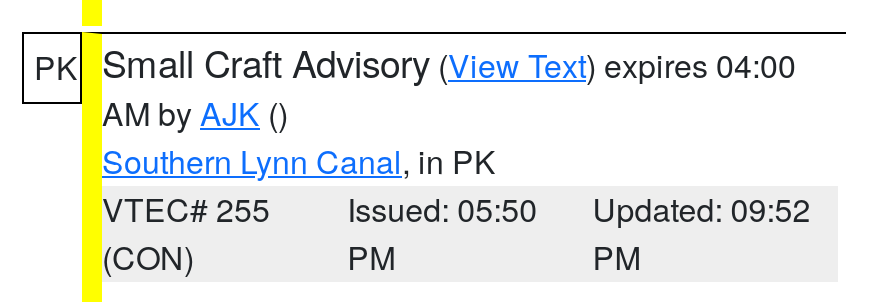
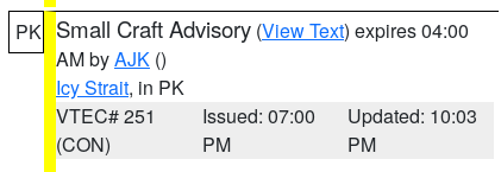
- Southern Lynn Canal, in PK
- VTEC# 255
+ Icy Strait, in PK
+ VTEC# 251

- Issued: 05:50
+ Issued: 07:00

- Updated: 09:52
+ Updated: 10:03
